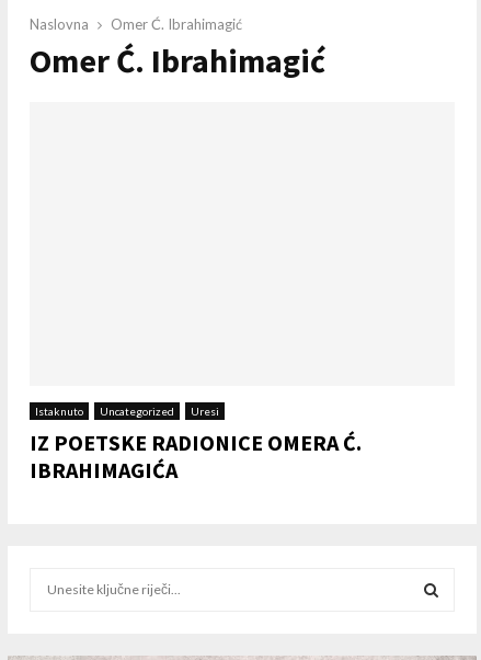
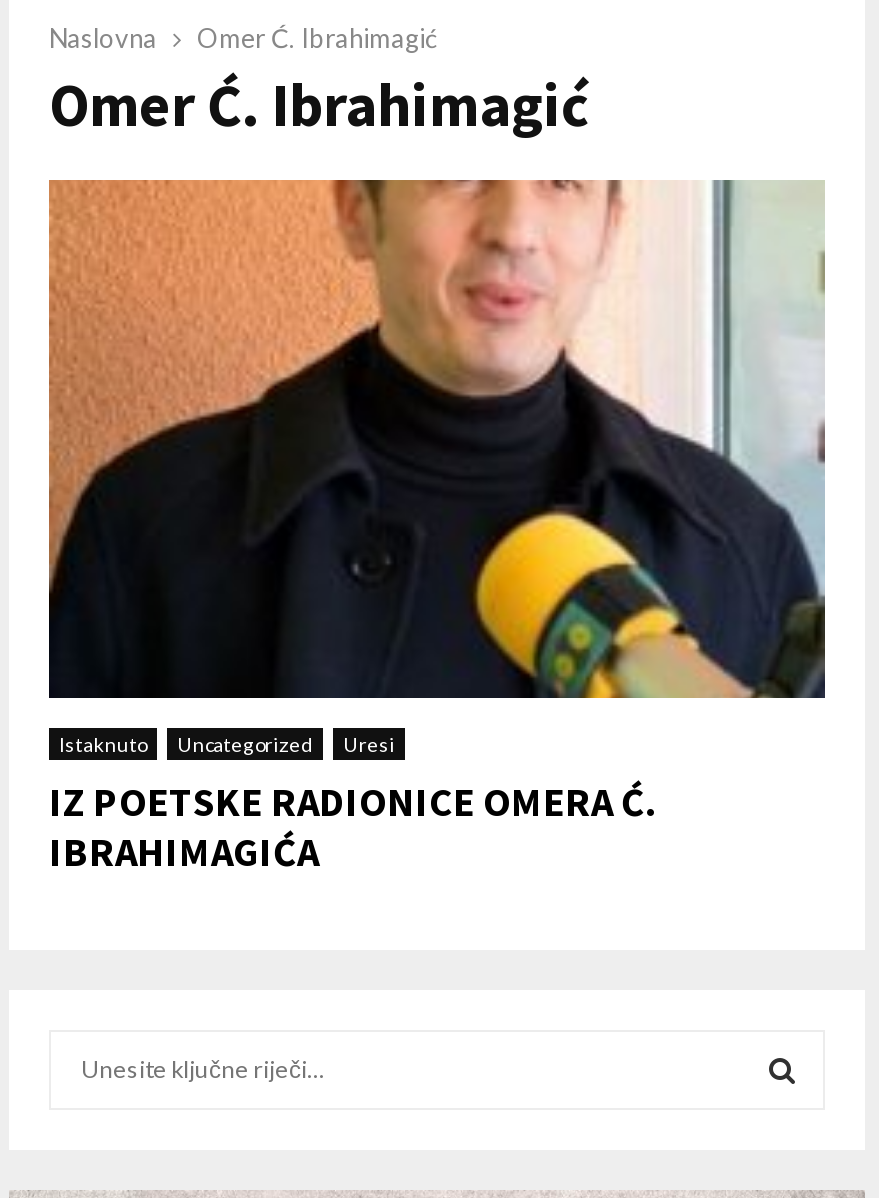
+ [image]
